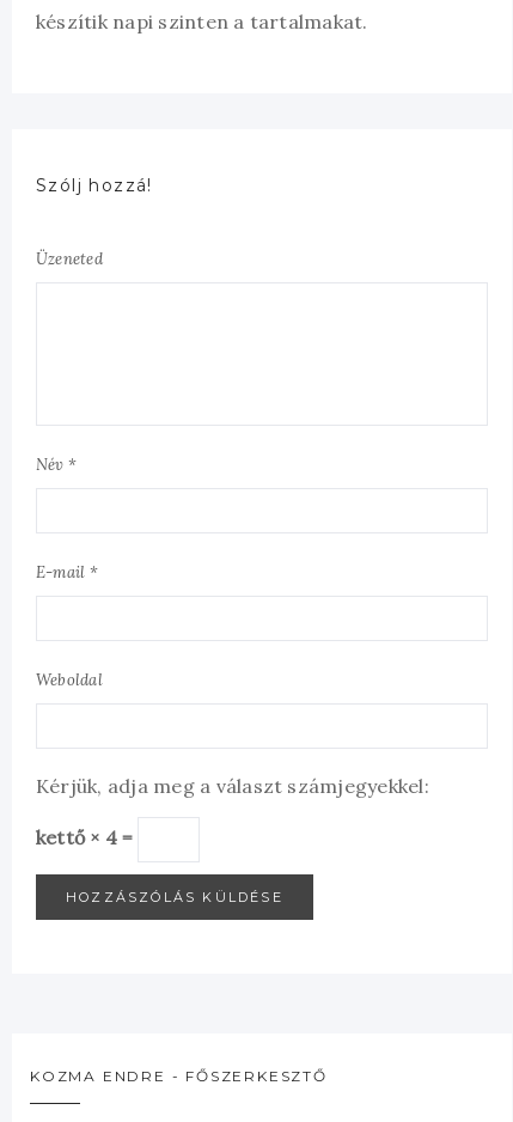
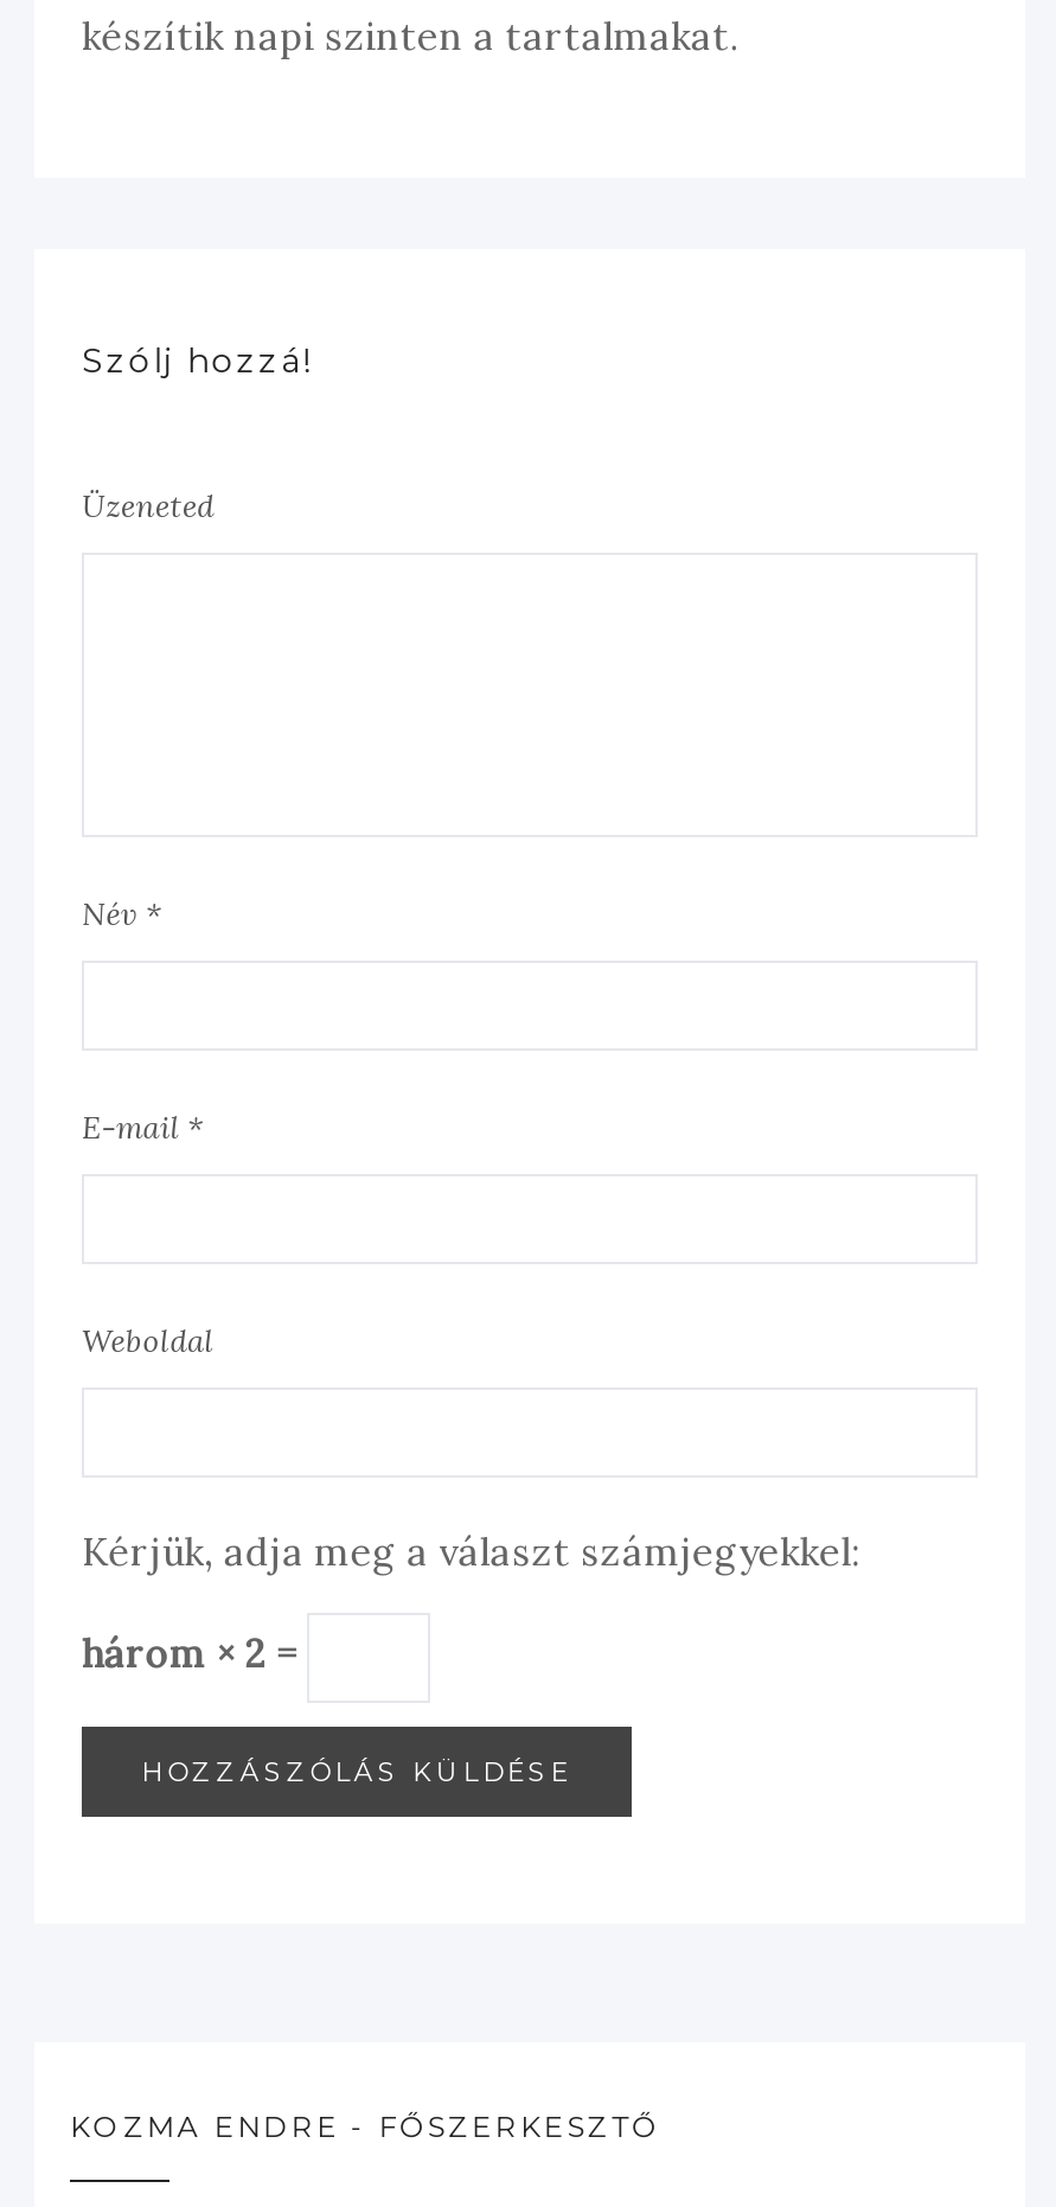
- kettő × 4 =
+ három × 2 =
